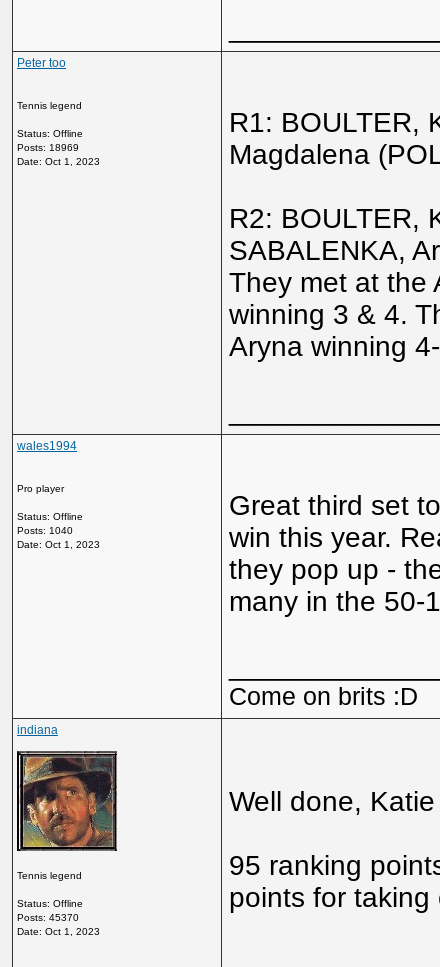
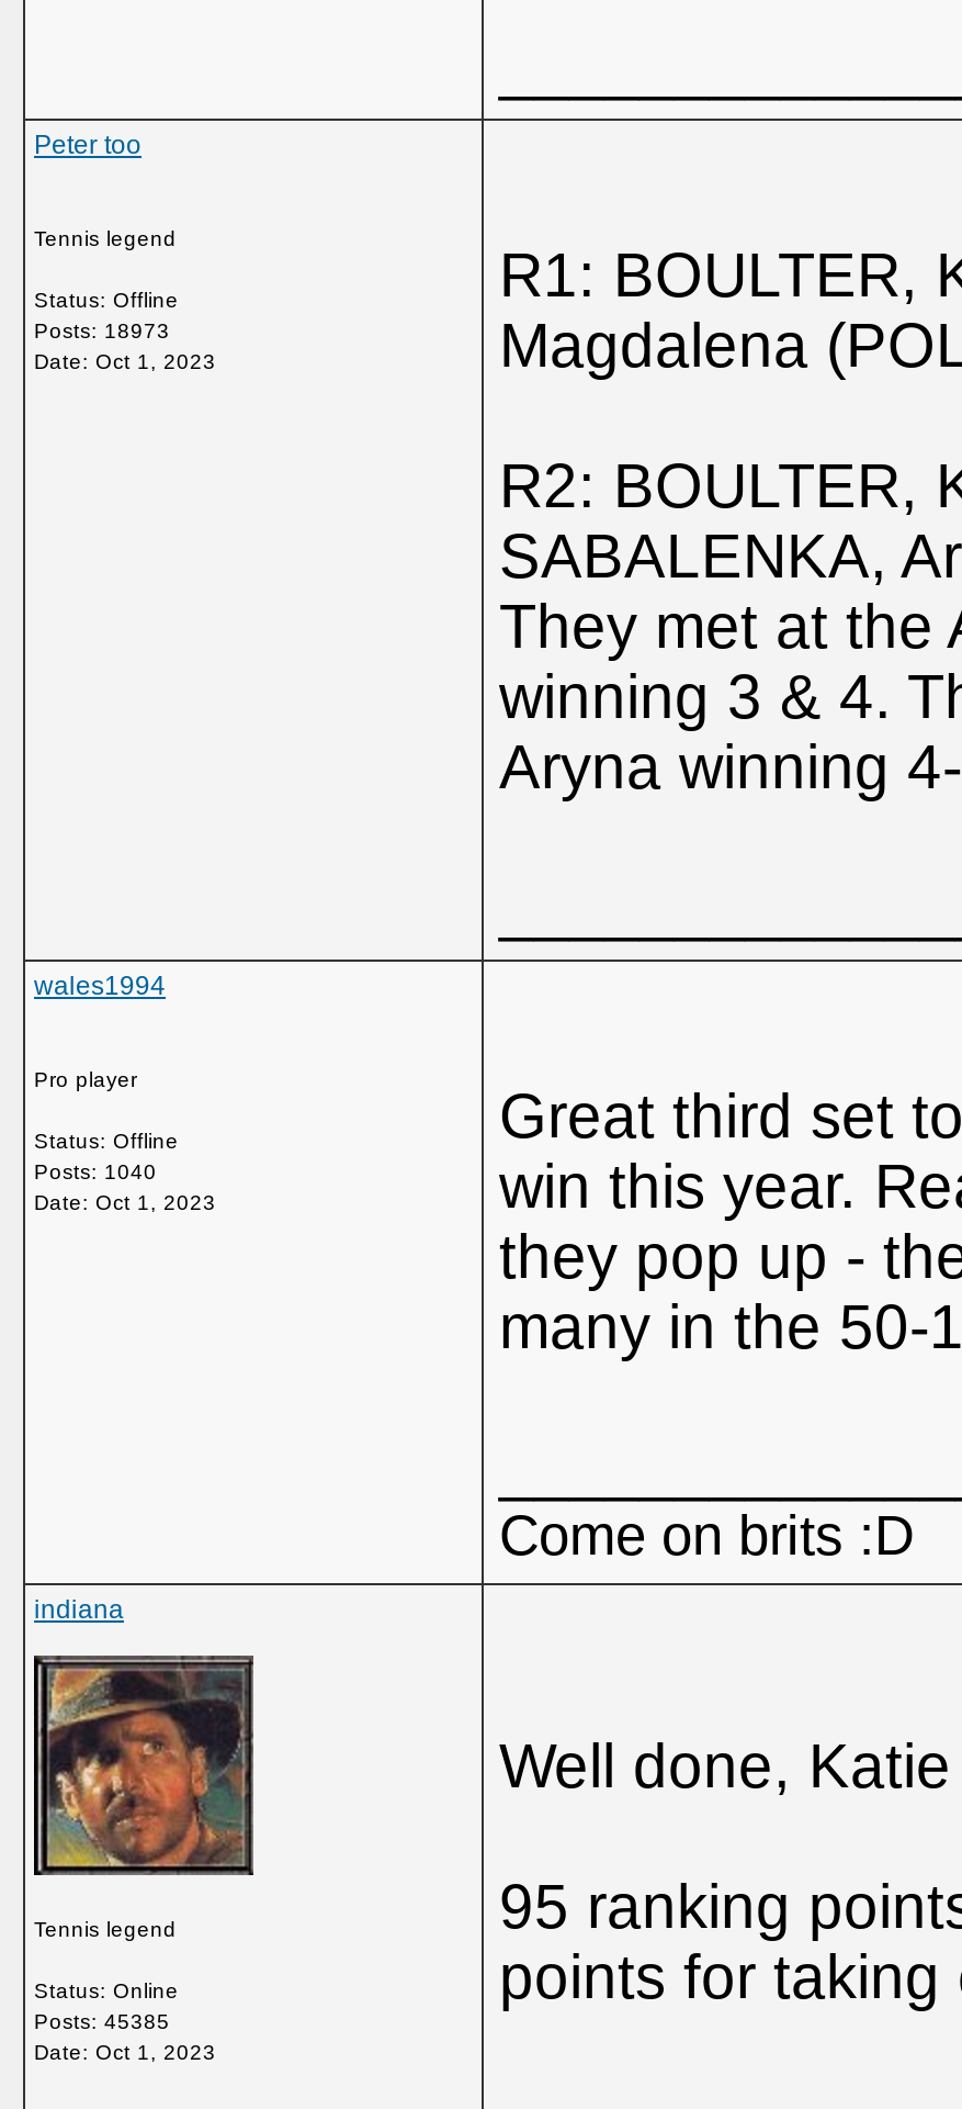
- Posts: 18969
+ Posts: 18973

- Status: Offline
+ Status: Online

- Posts: 45370
+ Posts: 45385
